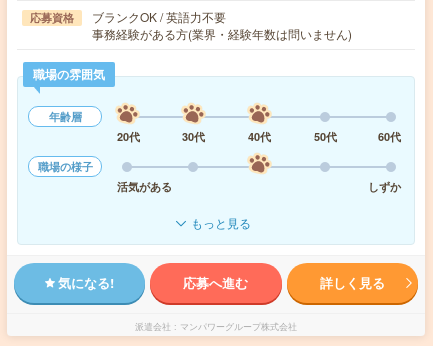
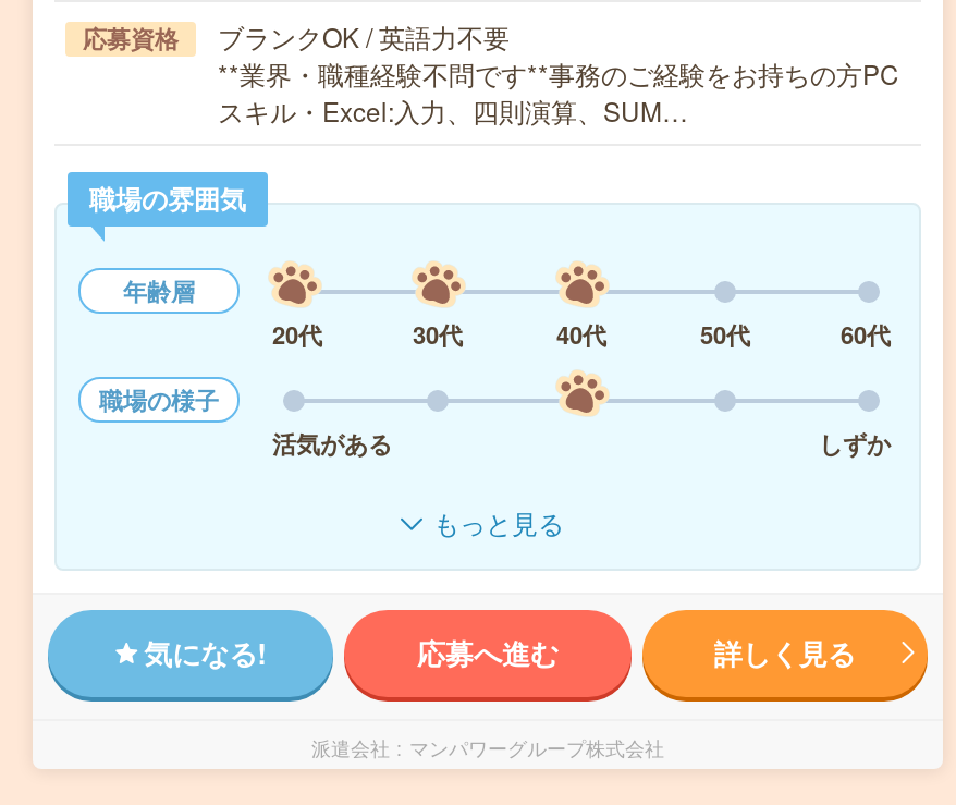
- 事務経験がある方(業界・経験年数は問いません)
+ **業界・職種経験不問です**事務のご経験をお持ちの方PC
+ スキル・Excel:入力、四則演算、SUM…
